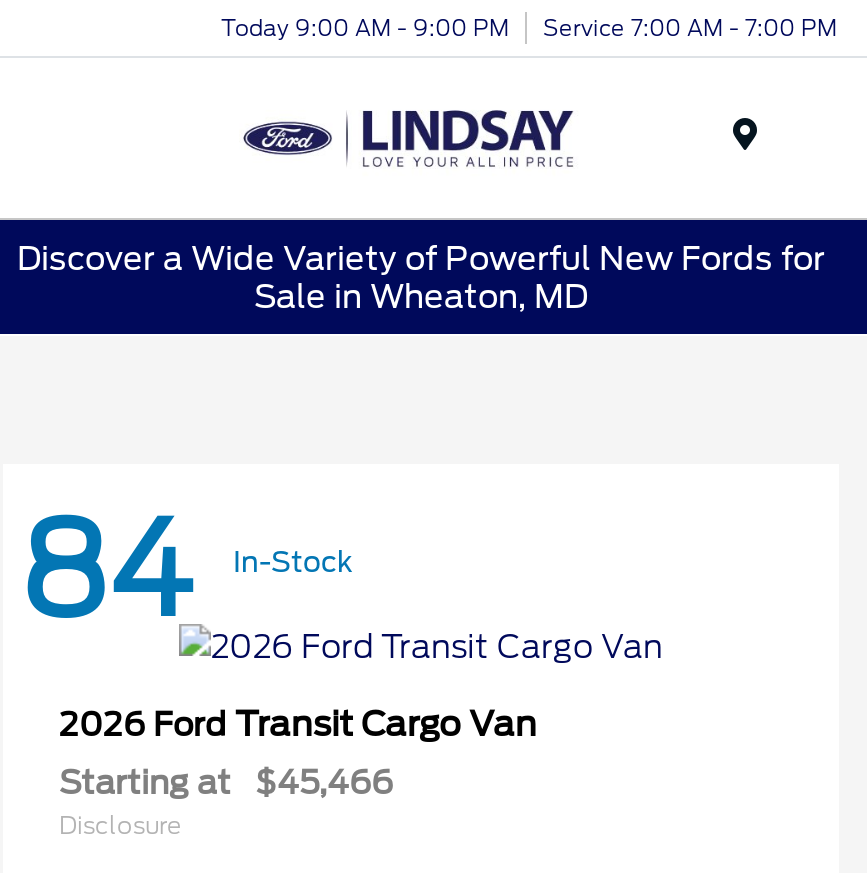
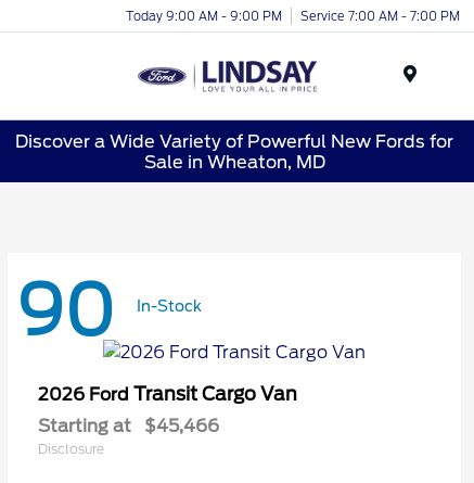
- 84 In-Stock
+ 90 In-Stock
